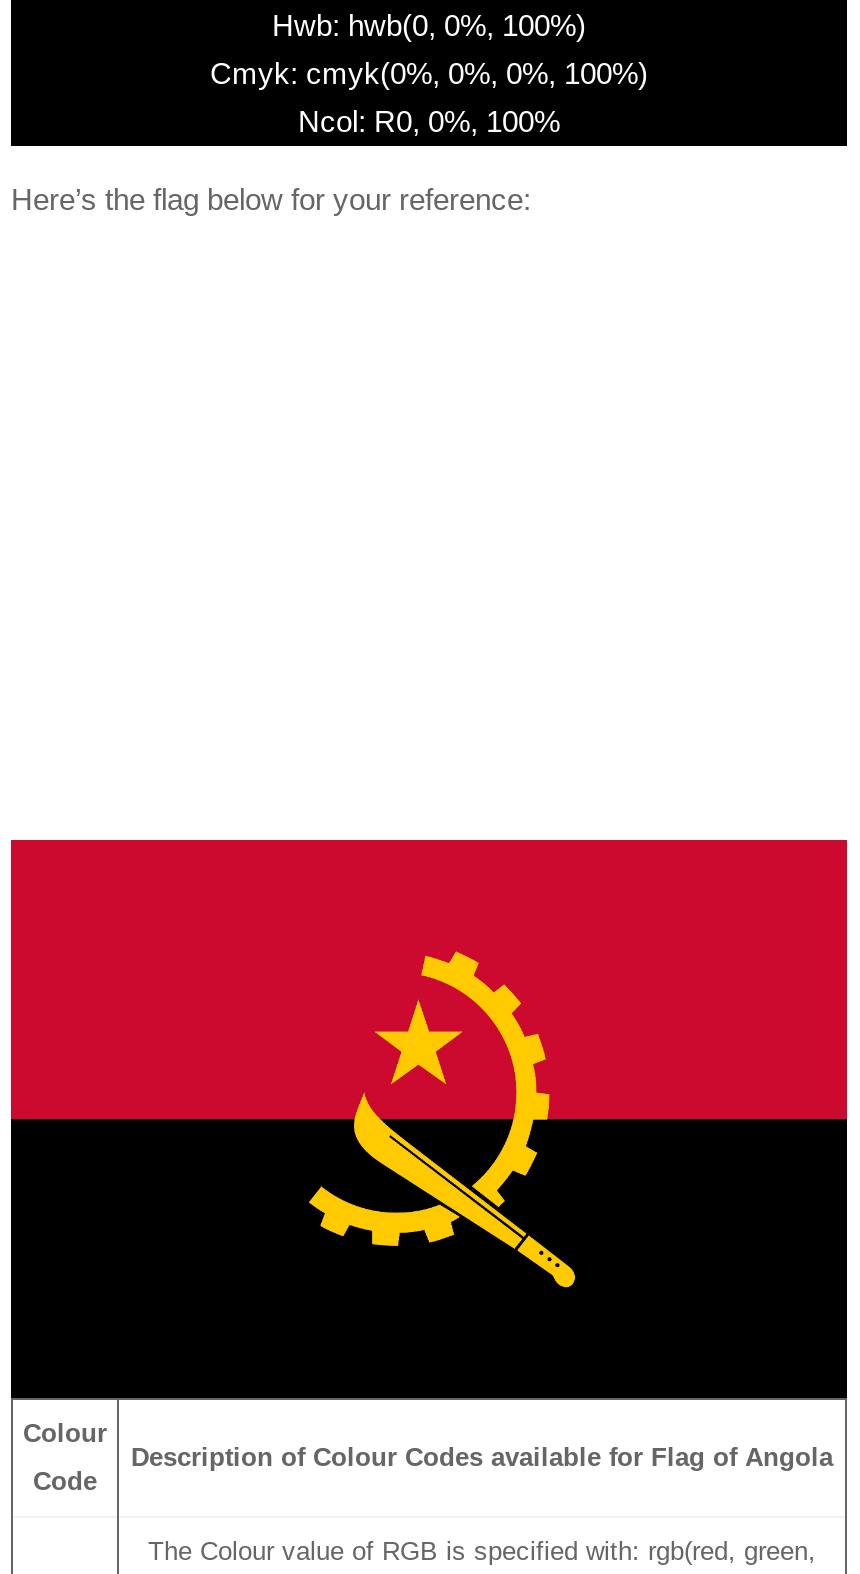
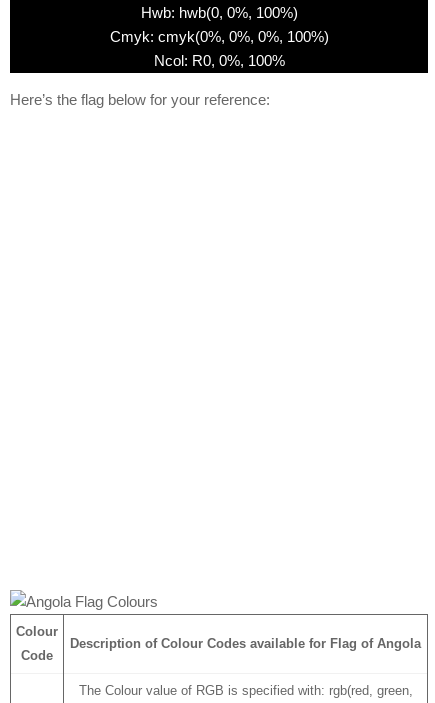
- [image]
